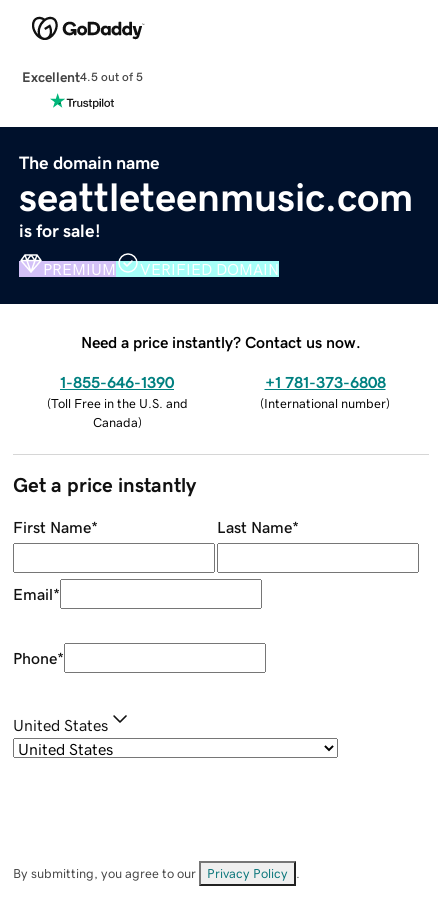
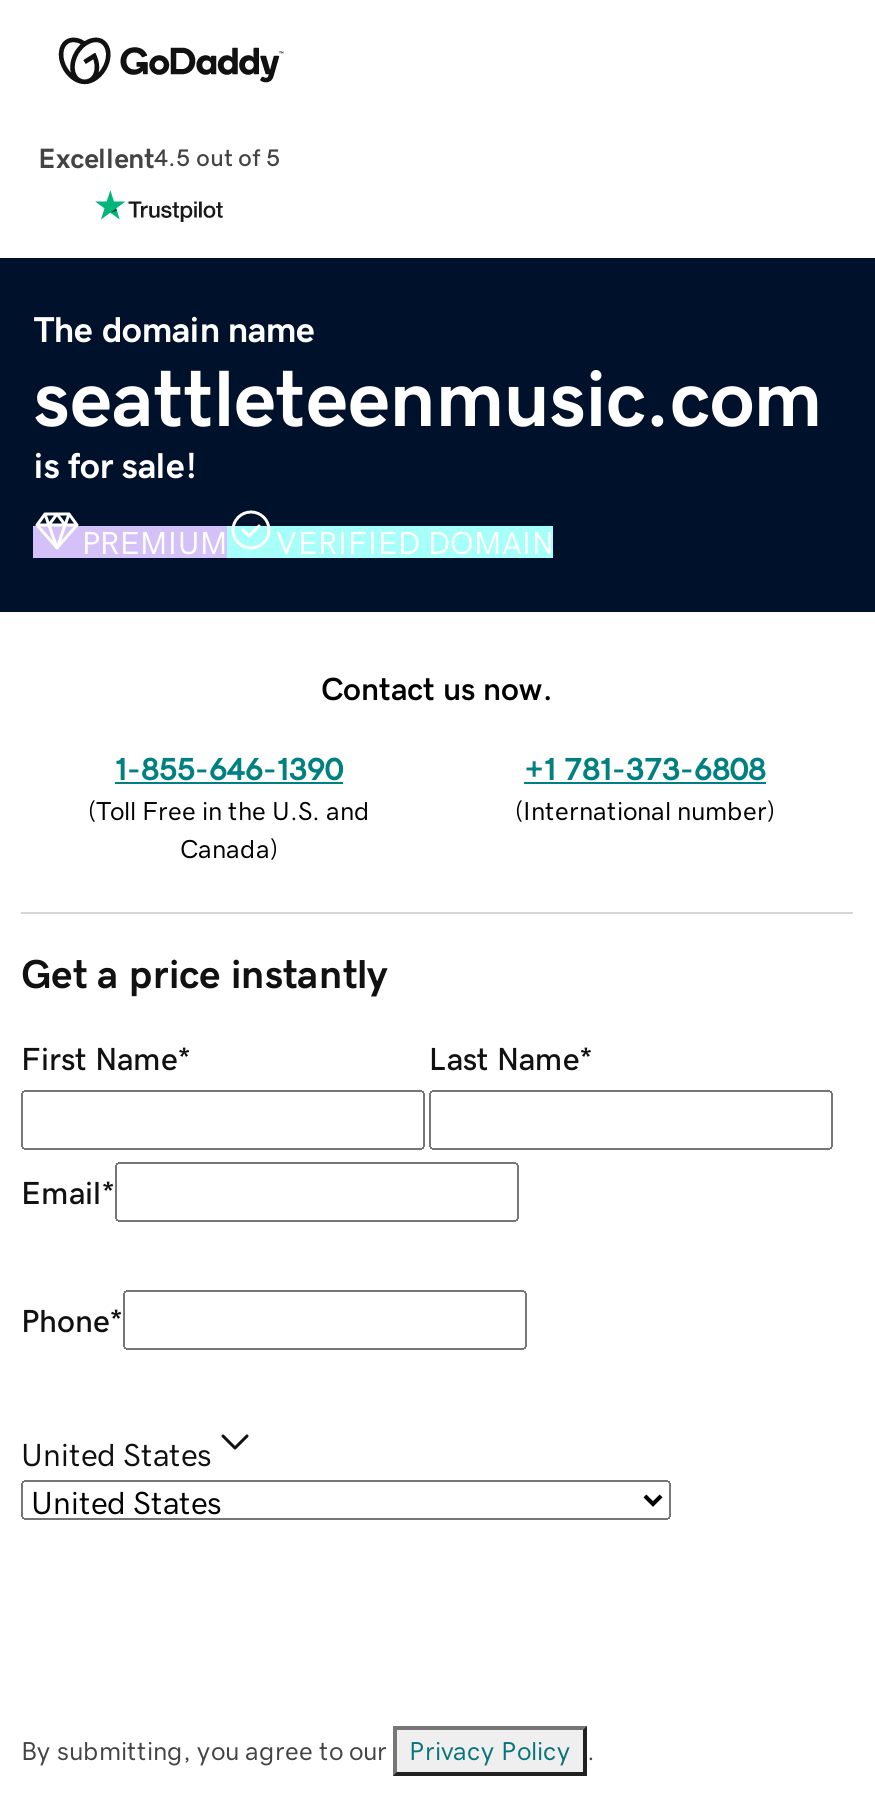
- Need a price instantly? Contact us now.
+ Contact us now.
